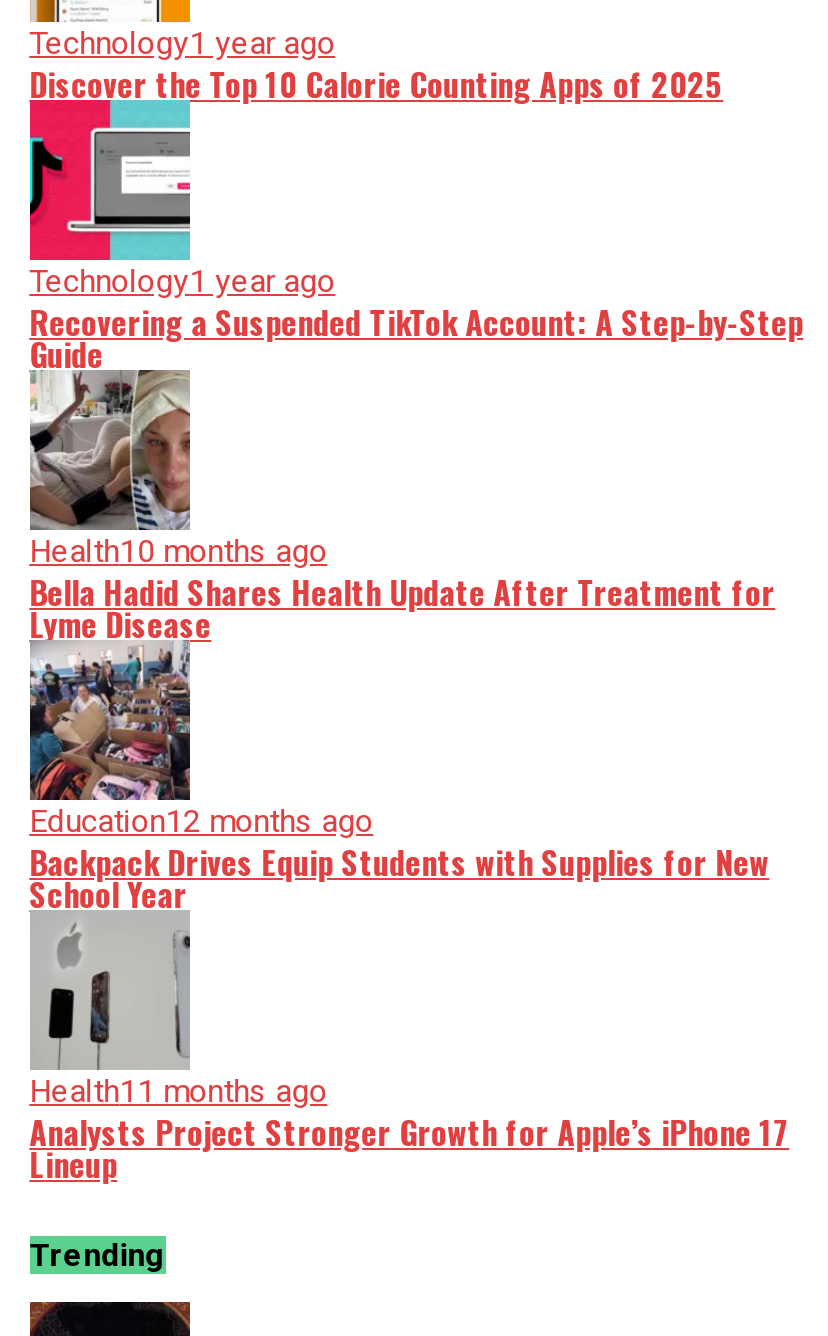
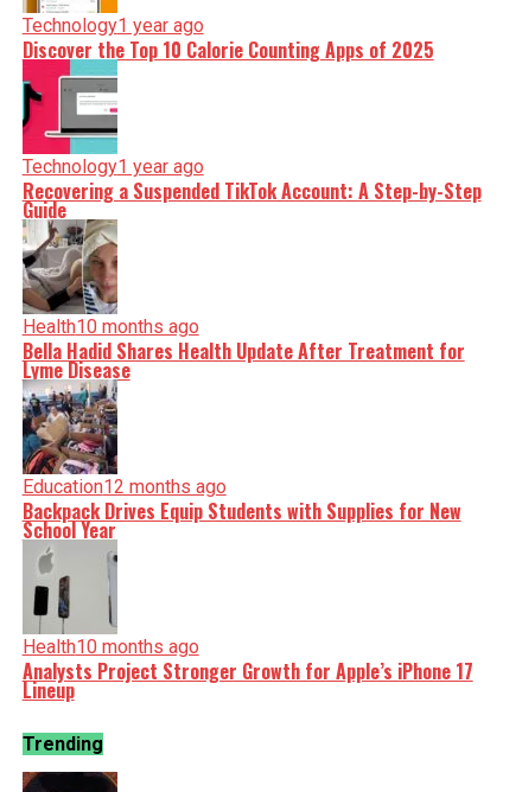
- Health11 months ago
+ Health10 months ago
